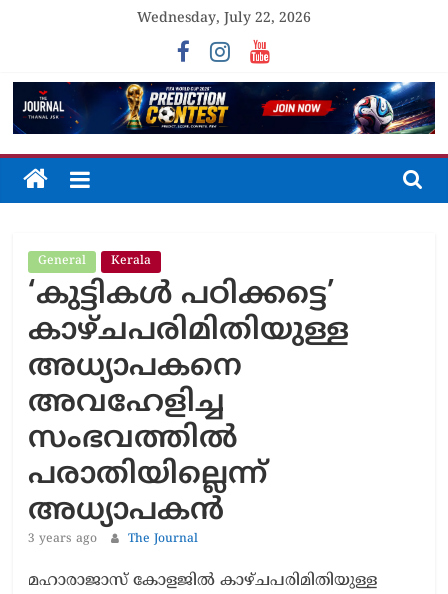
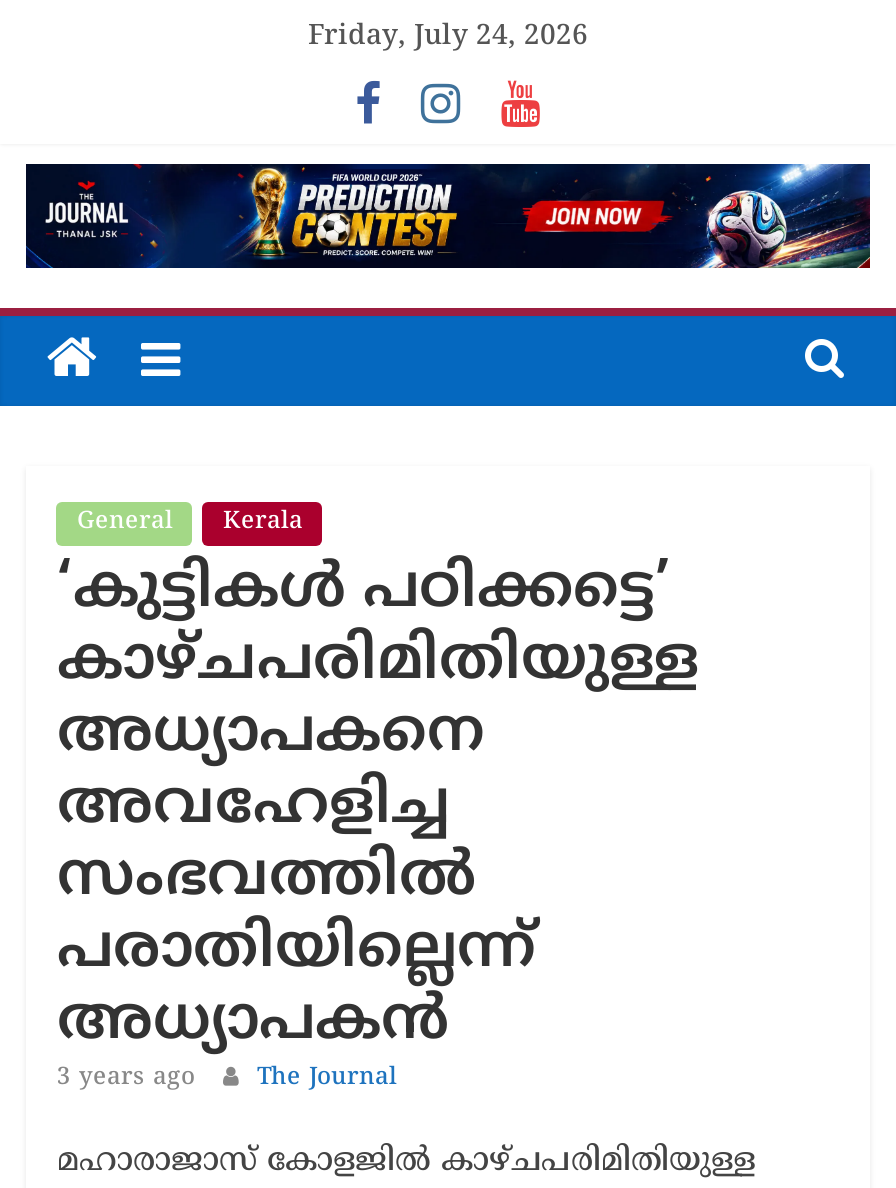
- Wednesday, July 22, 2026
+ Friday, July 24, 2026
